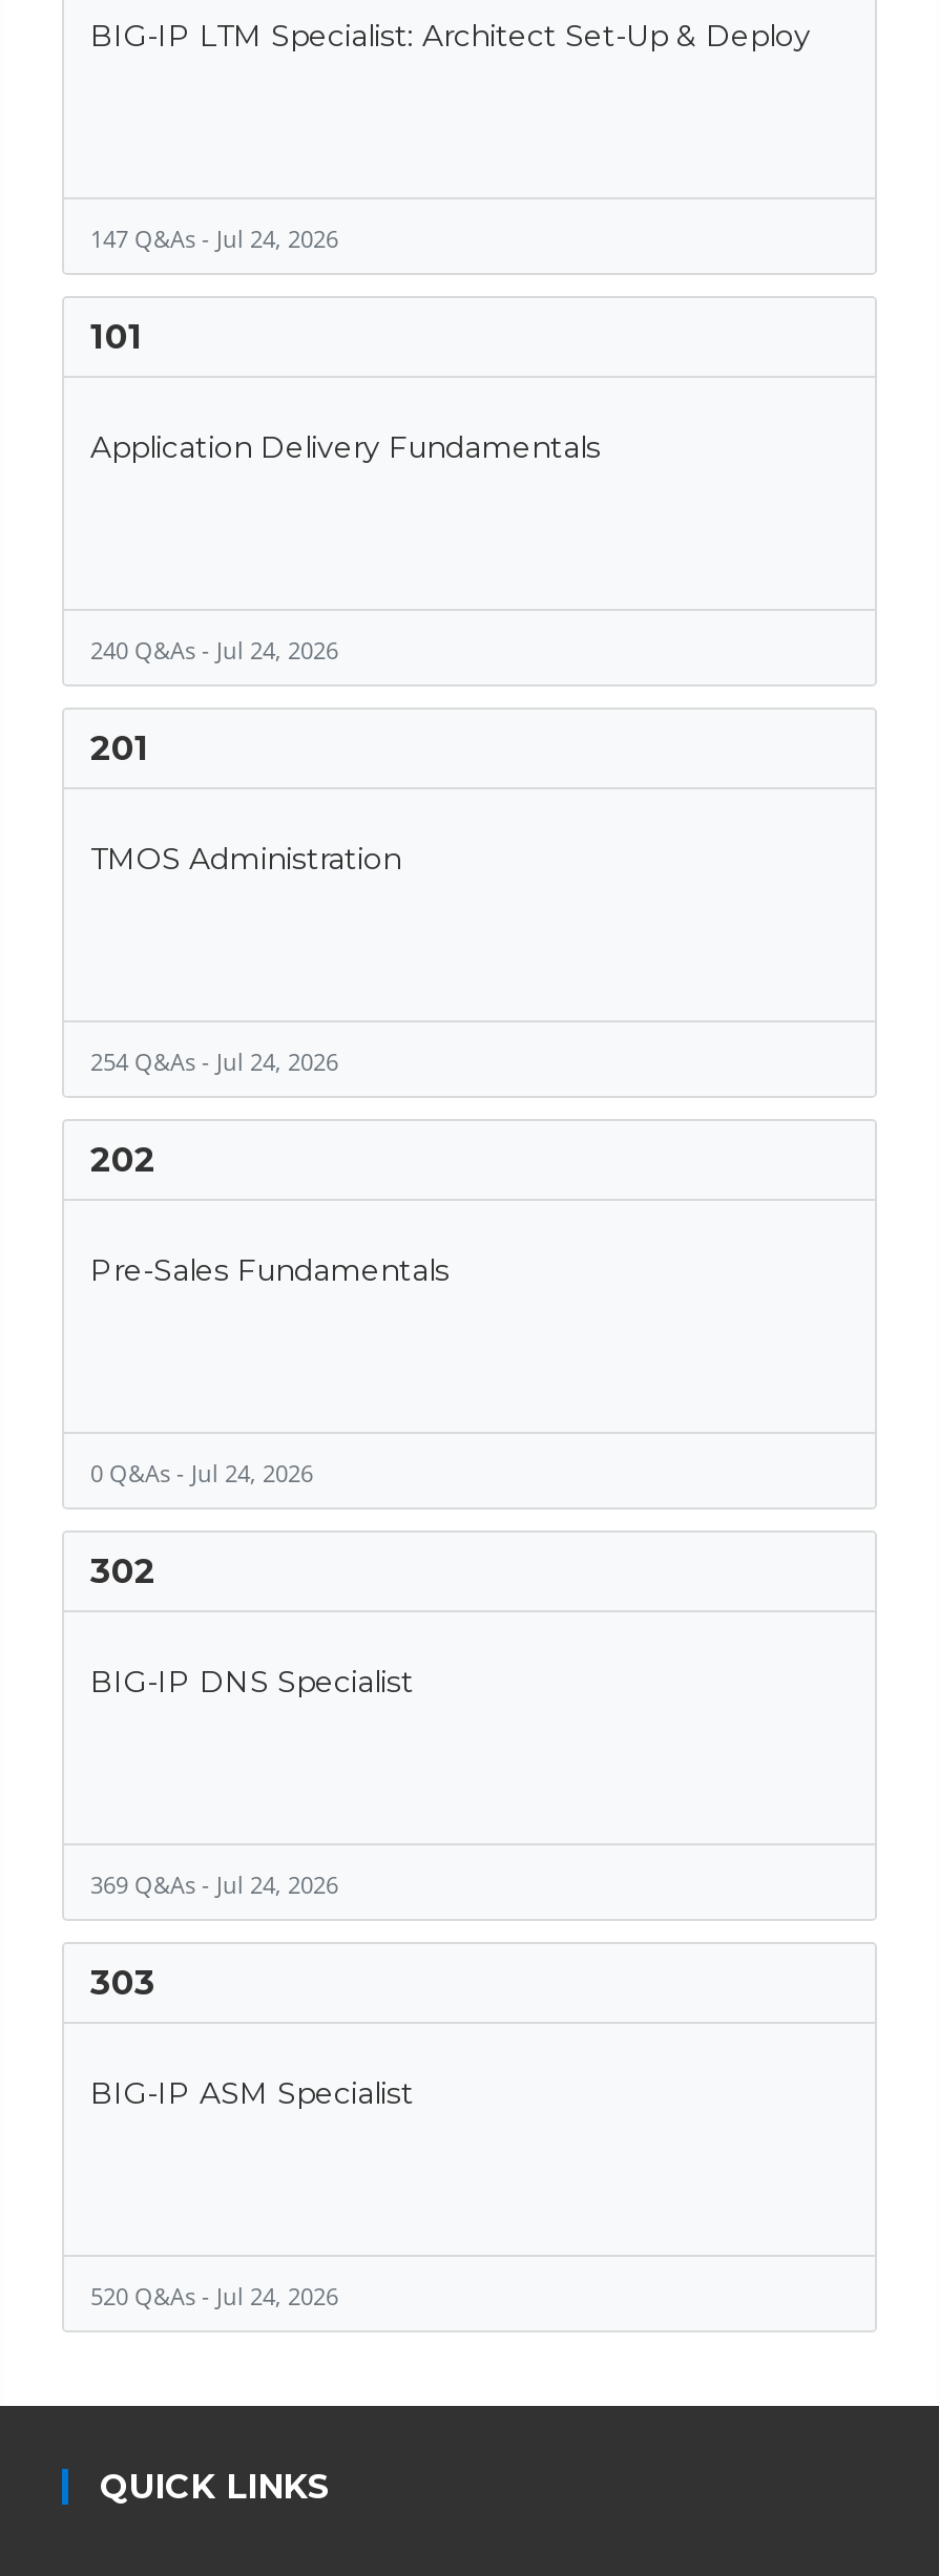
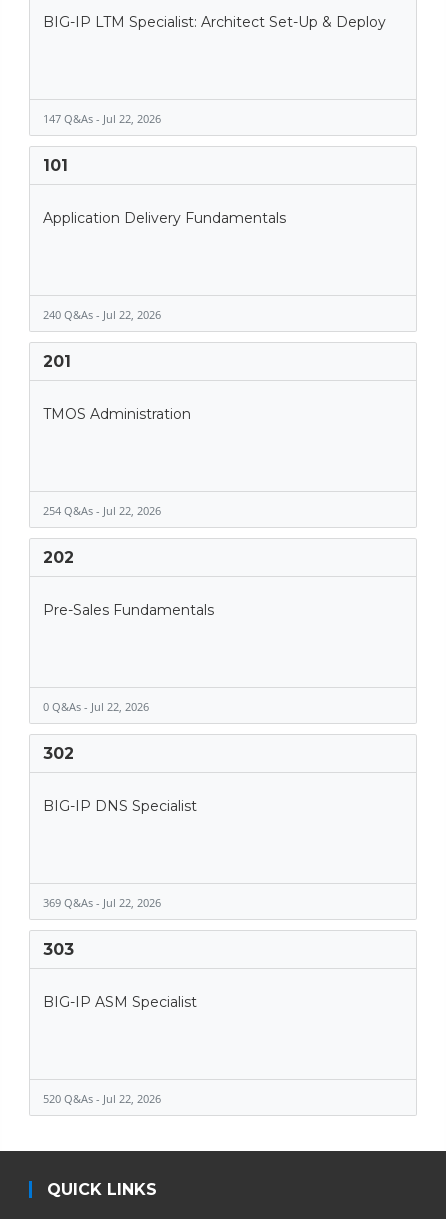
- 147 Q&As - Jul 24, 2026
+ 147 Q&As - Jul 22, 2026

- 240 Q&As - Jul 24, 2026
+ 240 Q&As - Jul 22, 2026

- 254 Q&As - Jul 24, 2026
+ 254 Q&As - Jul 22, 2026

- 0 Q&As - Jul 24, 2026
+ 0 Q&As - Jul 22, 2026

- 369 Q&As - Jul 24, 2026
+ 369 Q&As - Jul 22, 2026

- 520 Q&As - Jul 24, 2026
+ 520 Q&As - Jul 22, 2026
